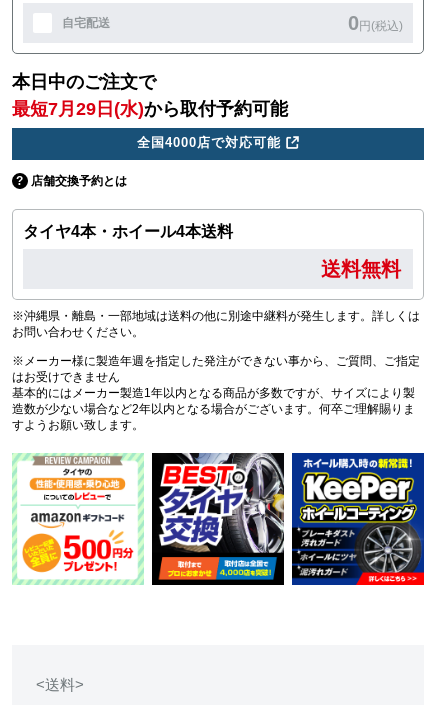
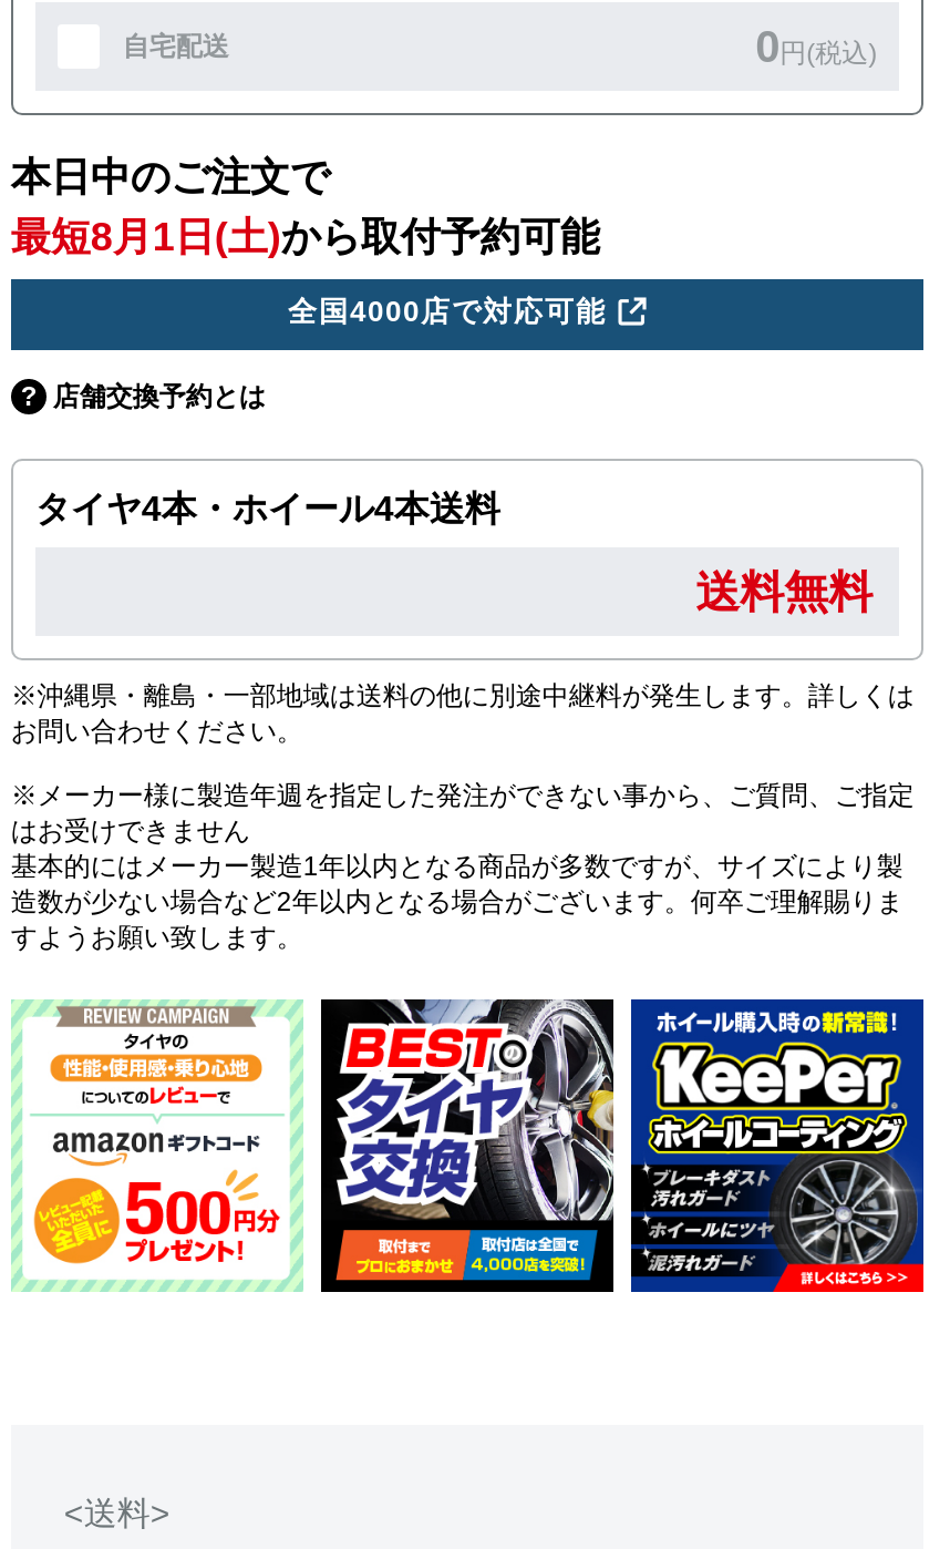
- 最短7月29日(水)から取付予約可能
+ 最短8月1日(土)から取付予約可能
